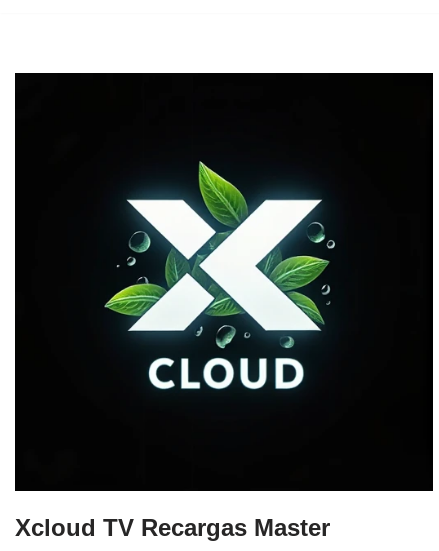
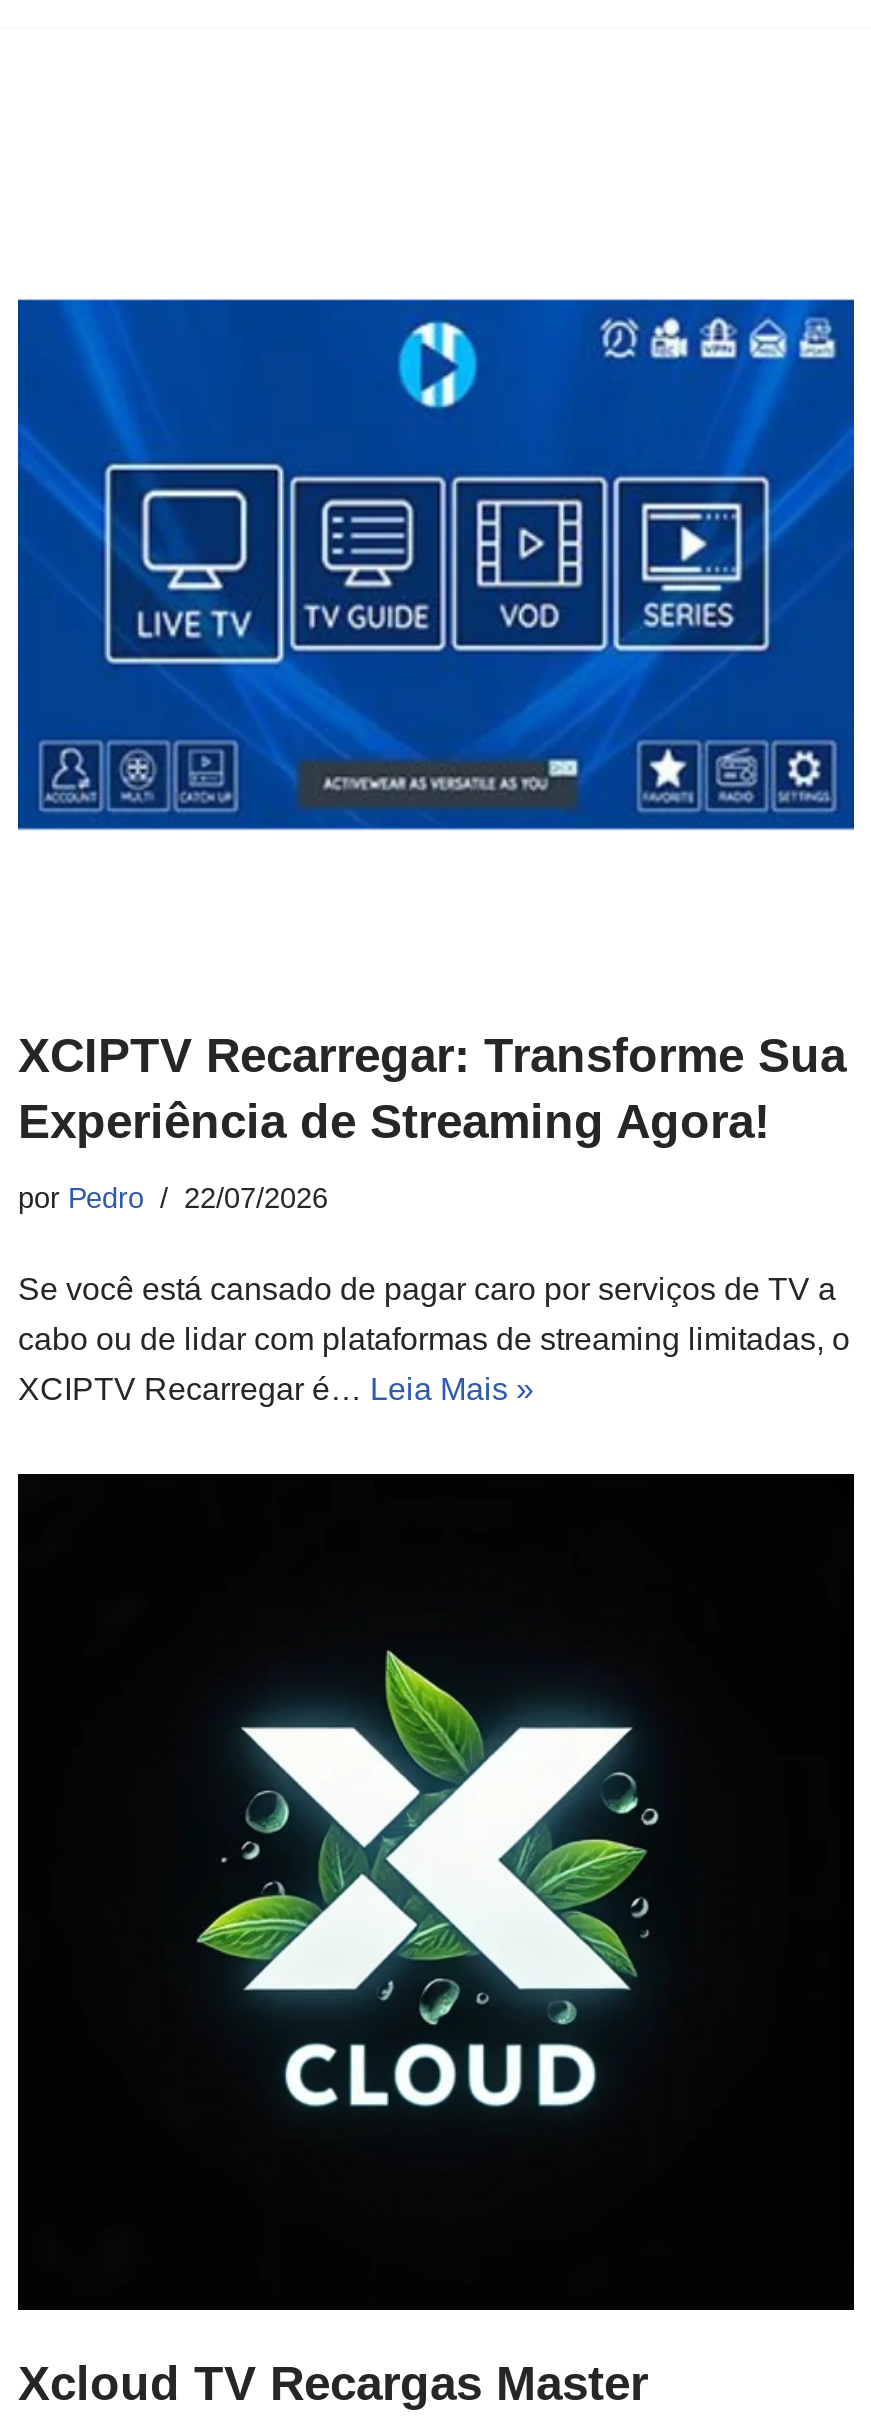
+ [image]

+ XCIPTV Recarregar: Transforme Sua
+ Experiência de Streaming Agora!
+ por Pedro
+ 22/07/2026
+ Se você está cansado de pagar caro por serviços de TV a
+ cabo ou de lidar com plataformas de streaming limitadas, o
+ XCIPTV Recarregar é… Leia Mais »
